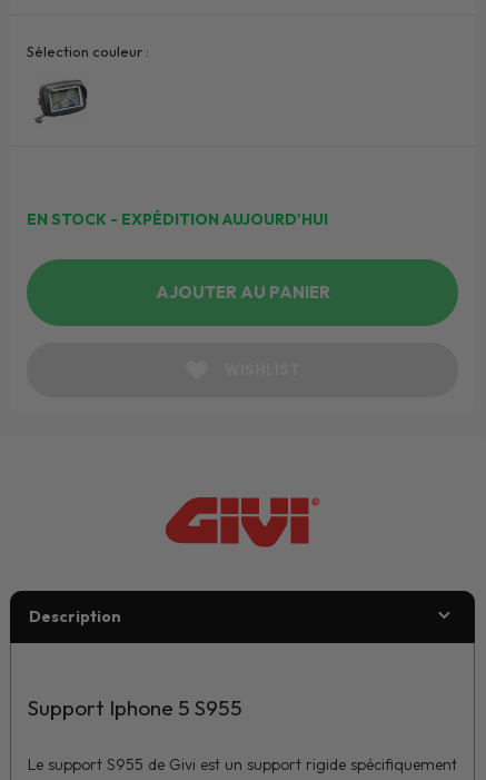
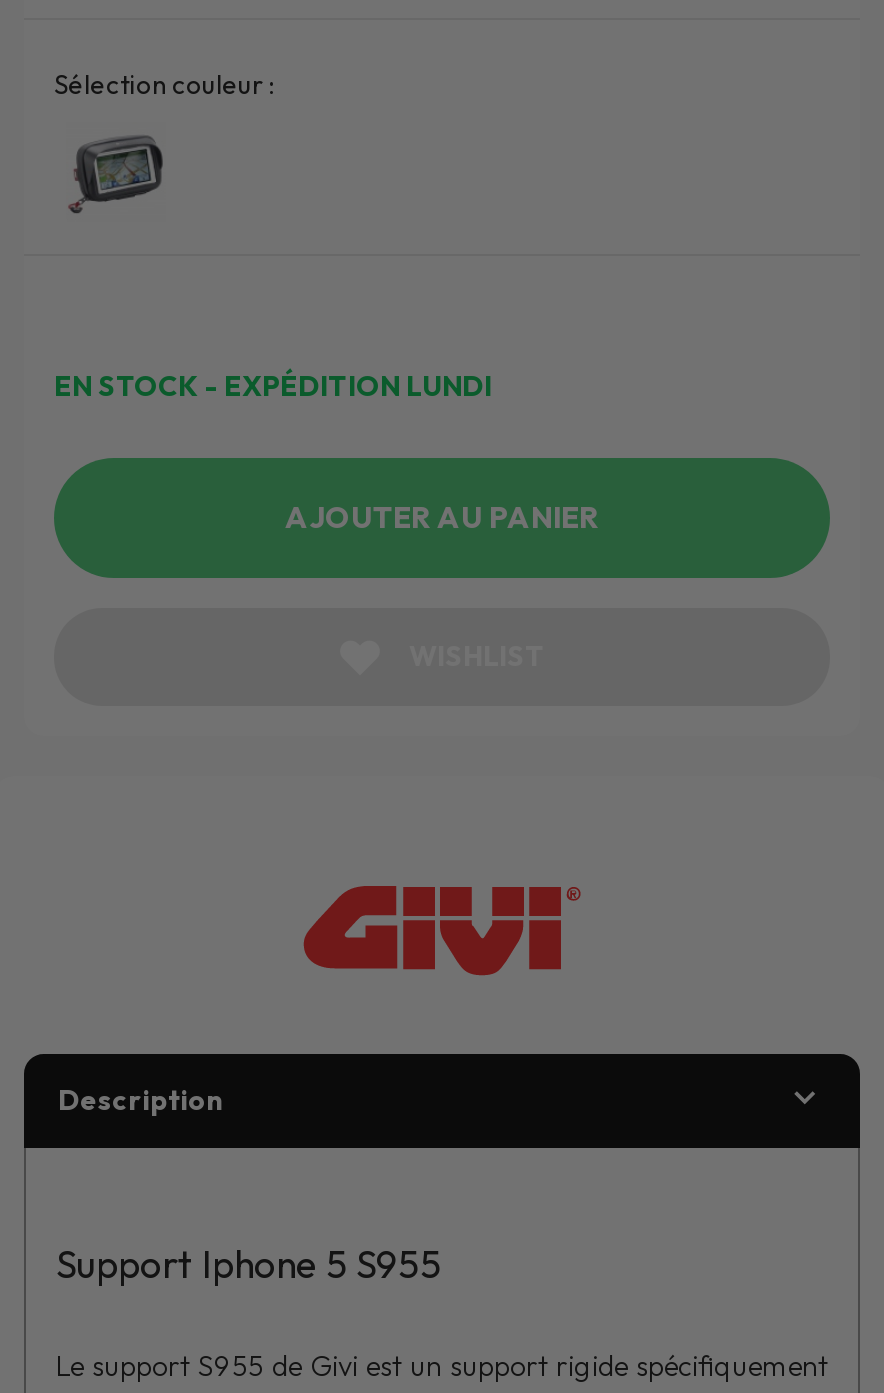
- EN STOCK - EXPÉDITION AUJOURD'HUI
+ EN STOCK - EXPÉDITION LUNDI
